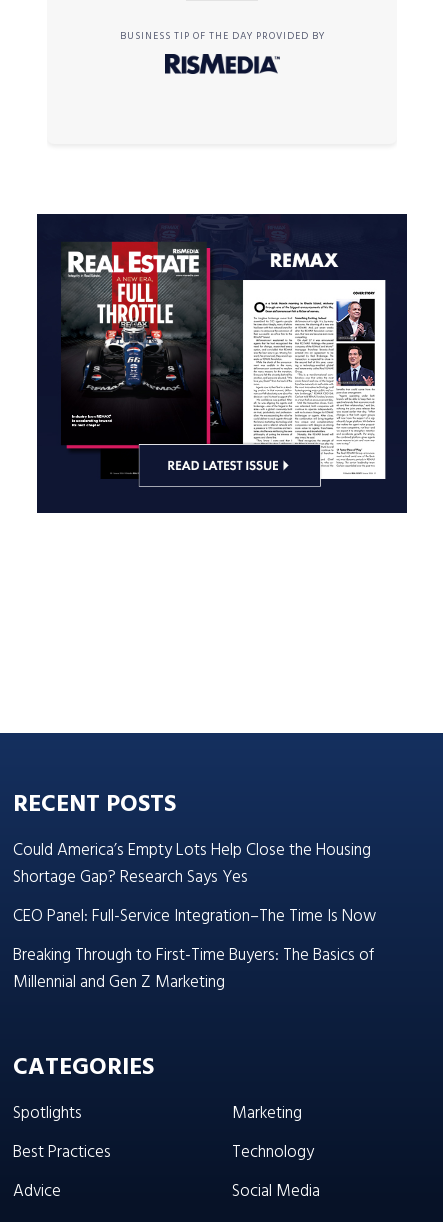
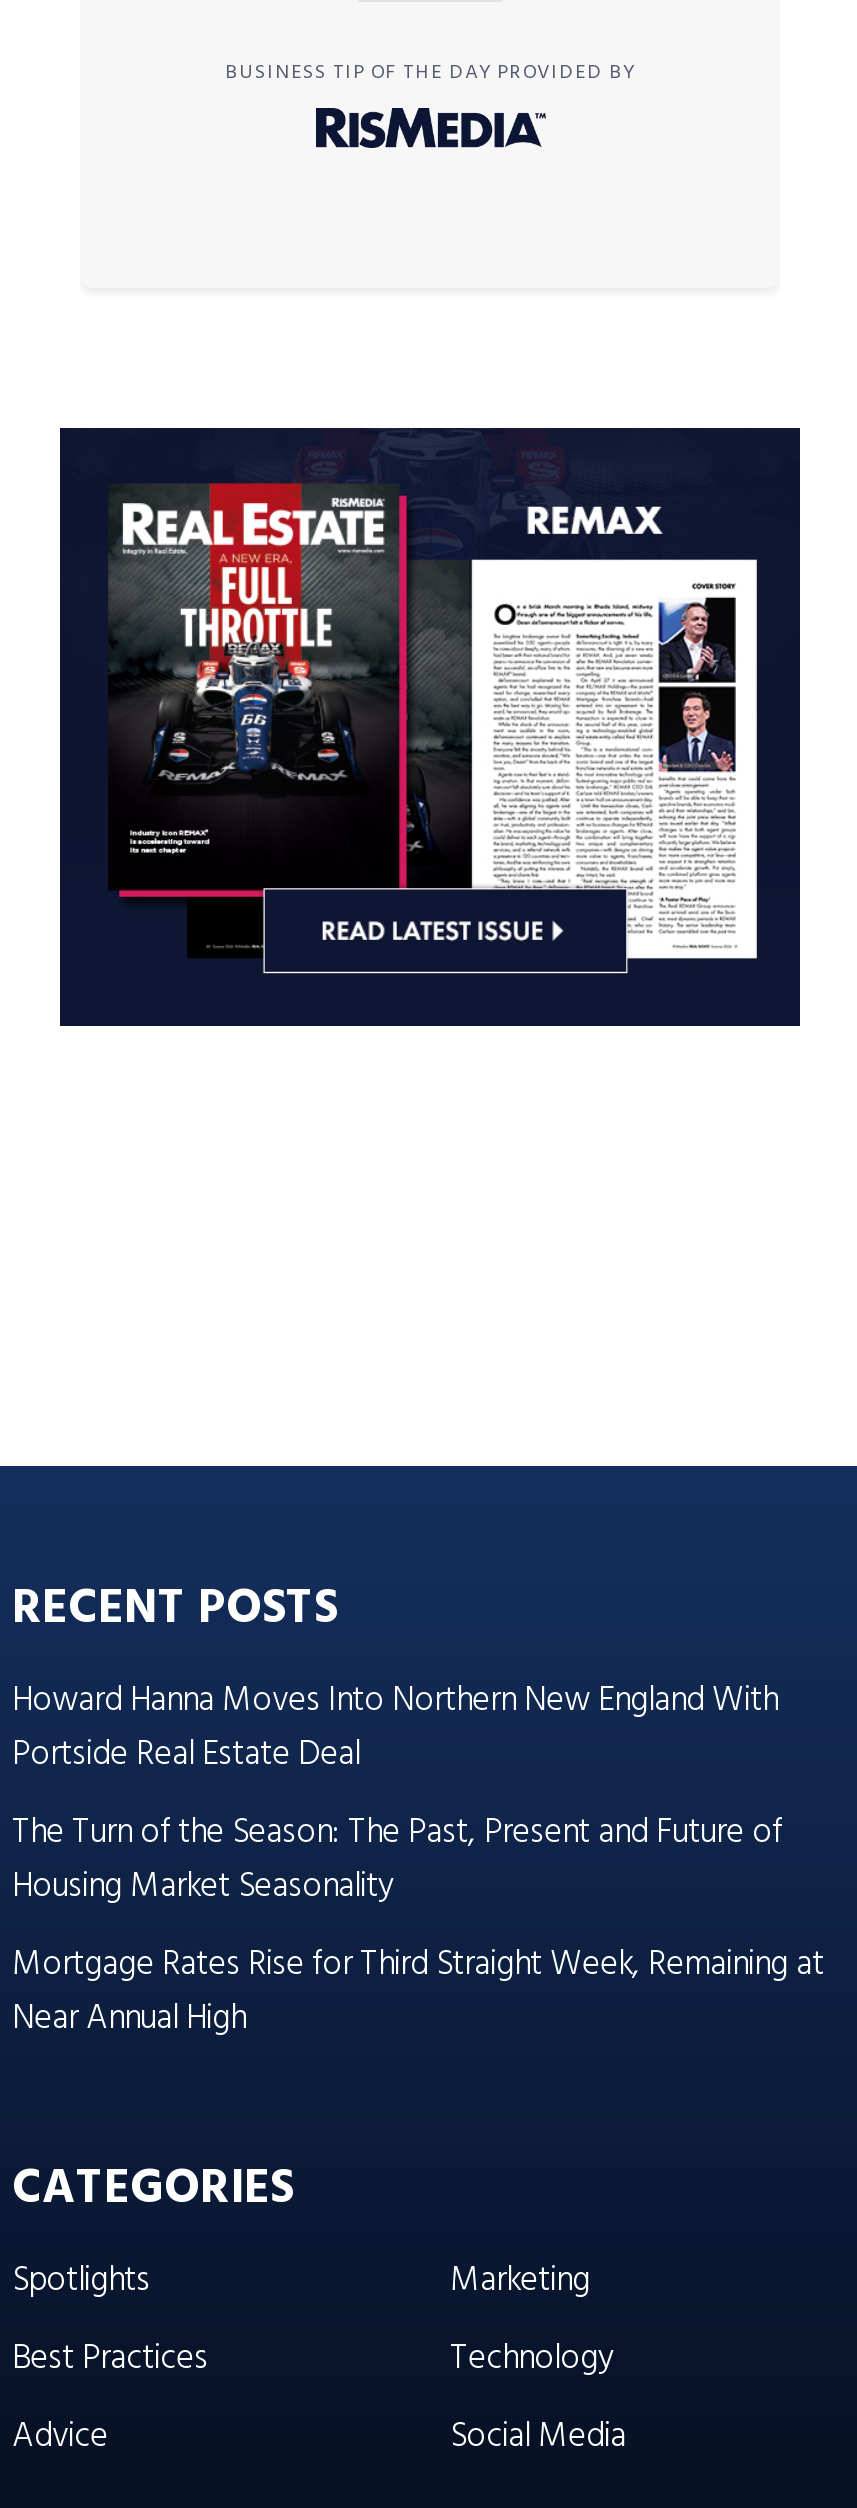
- Could America’s Empty Lots Help Close the Housing
- Shortage Gap? Research Says Yes
- CEO Panel: Full-Service Integration–The Time Is Now
- Breaking Through to First-Time Buyers: The Basics of
- Millennial and Gen Z Marketing
+ Howard Hanna Moves Into Northern New England With
+ Portside Real Estate Deal
+ The Turn of the Season: The Past, Present and Future of
+ Housing Market Seasonality
+ Mortgage Rates Rise for Third Straight Week, Remaining at
+ Near Annual High
